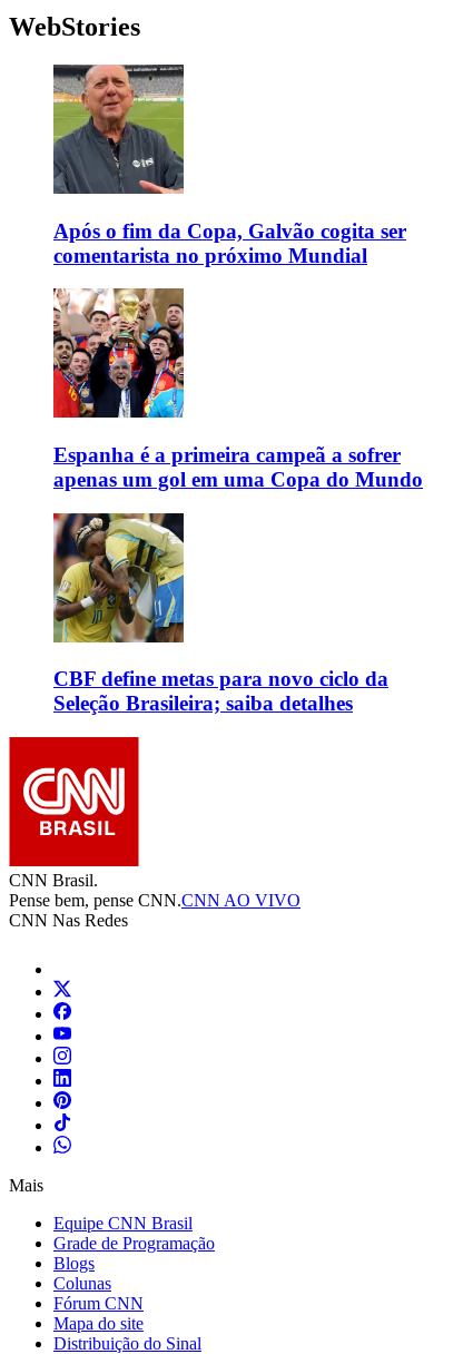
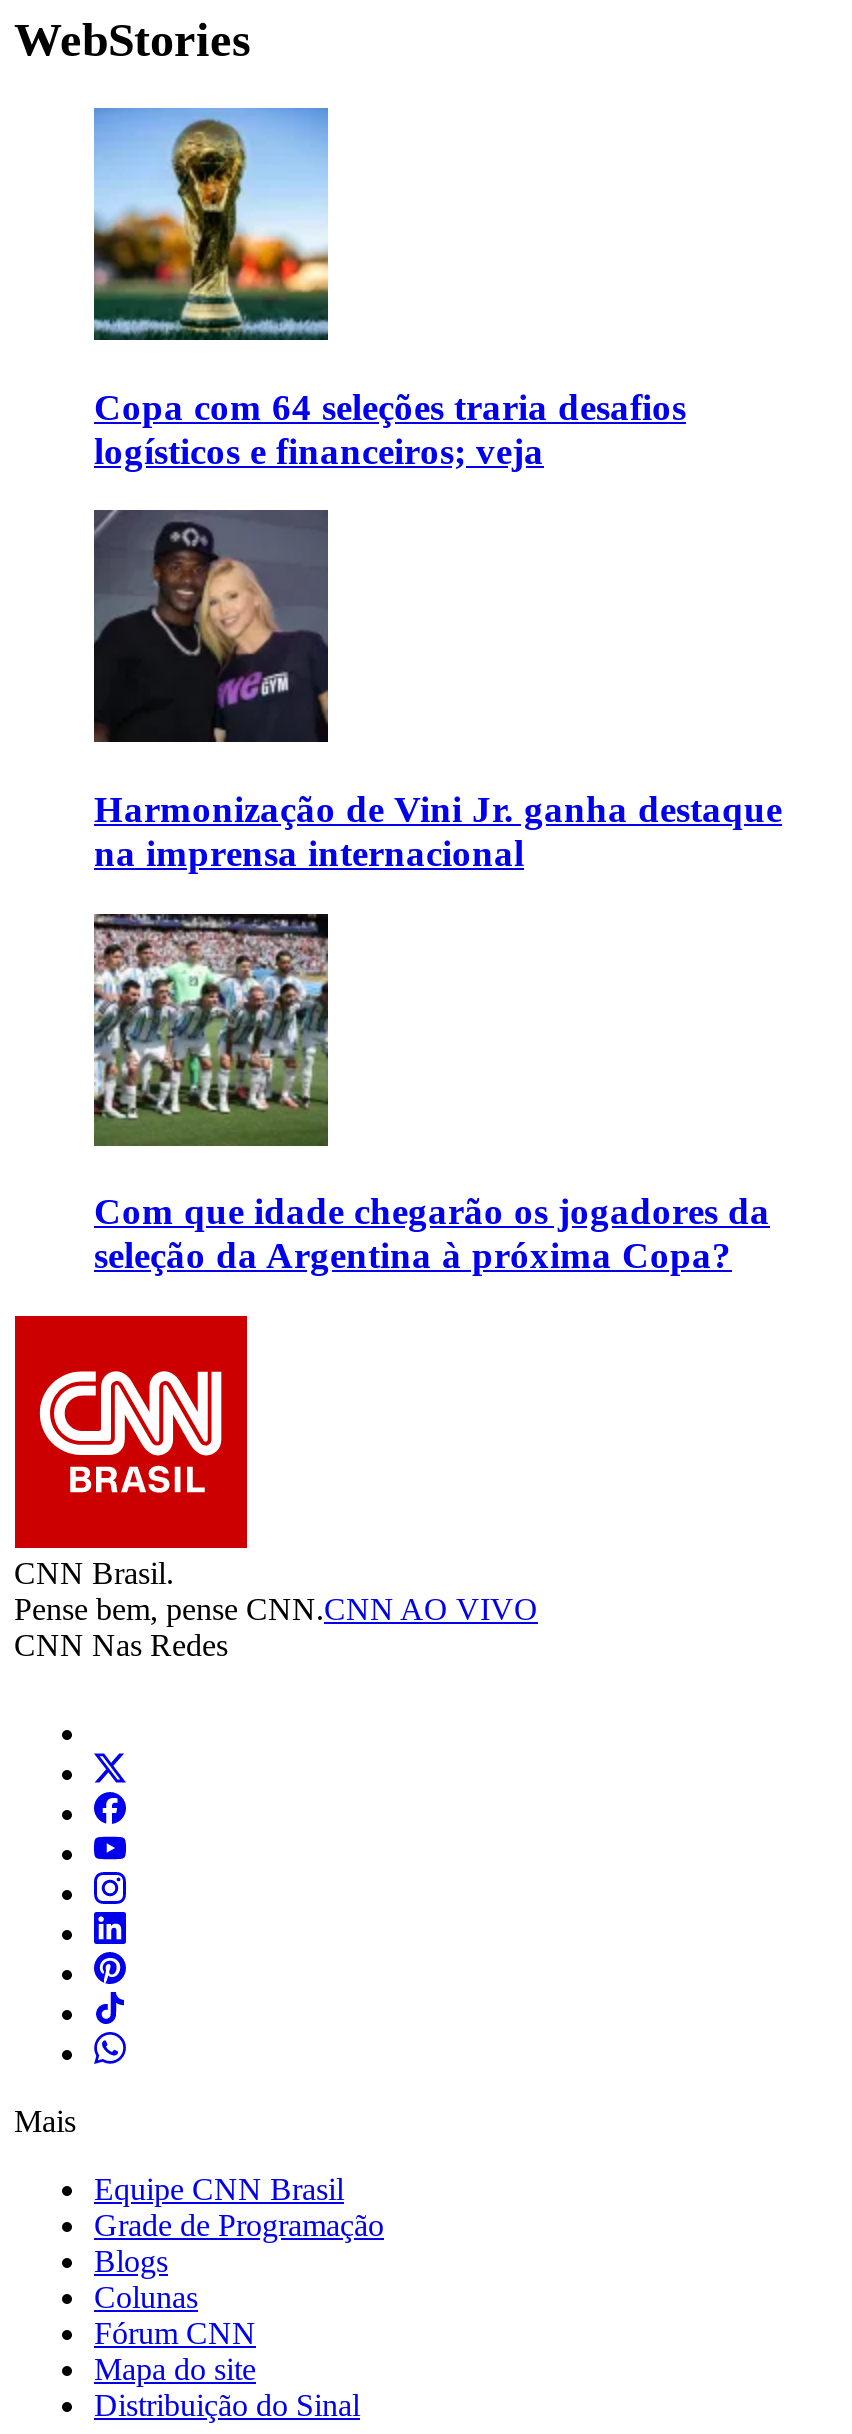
- [image]
- Após o fim da Copa, Galvão cogita ser
- comentarista no próximo Mundial
+ [image]
+ Copa com 64 seleções traria desafios
+ logísticos e financeiros; veja

- [image]
- Espanha é a primeira campeã a sofrer
- apenas um gol em uma Copa do Mundo
+ [image]
+ Harmonização de Vini Jr. ganha destaque
+ na imprensa internacional

- [image]
- CBF define metas para novo ciclo da
- Seleção Brasileira; saiba detalhes
+ [image]
+ Com que idade chegarão os jogadores da
+ seleção da Argentina à próxima Copa?
